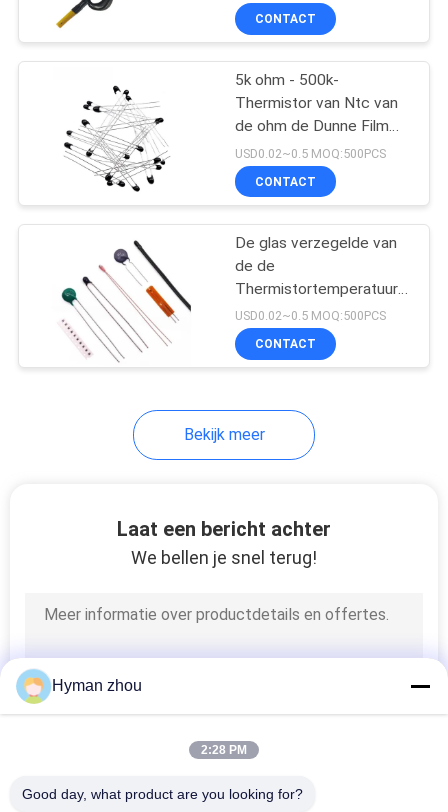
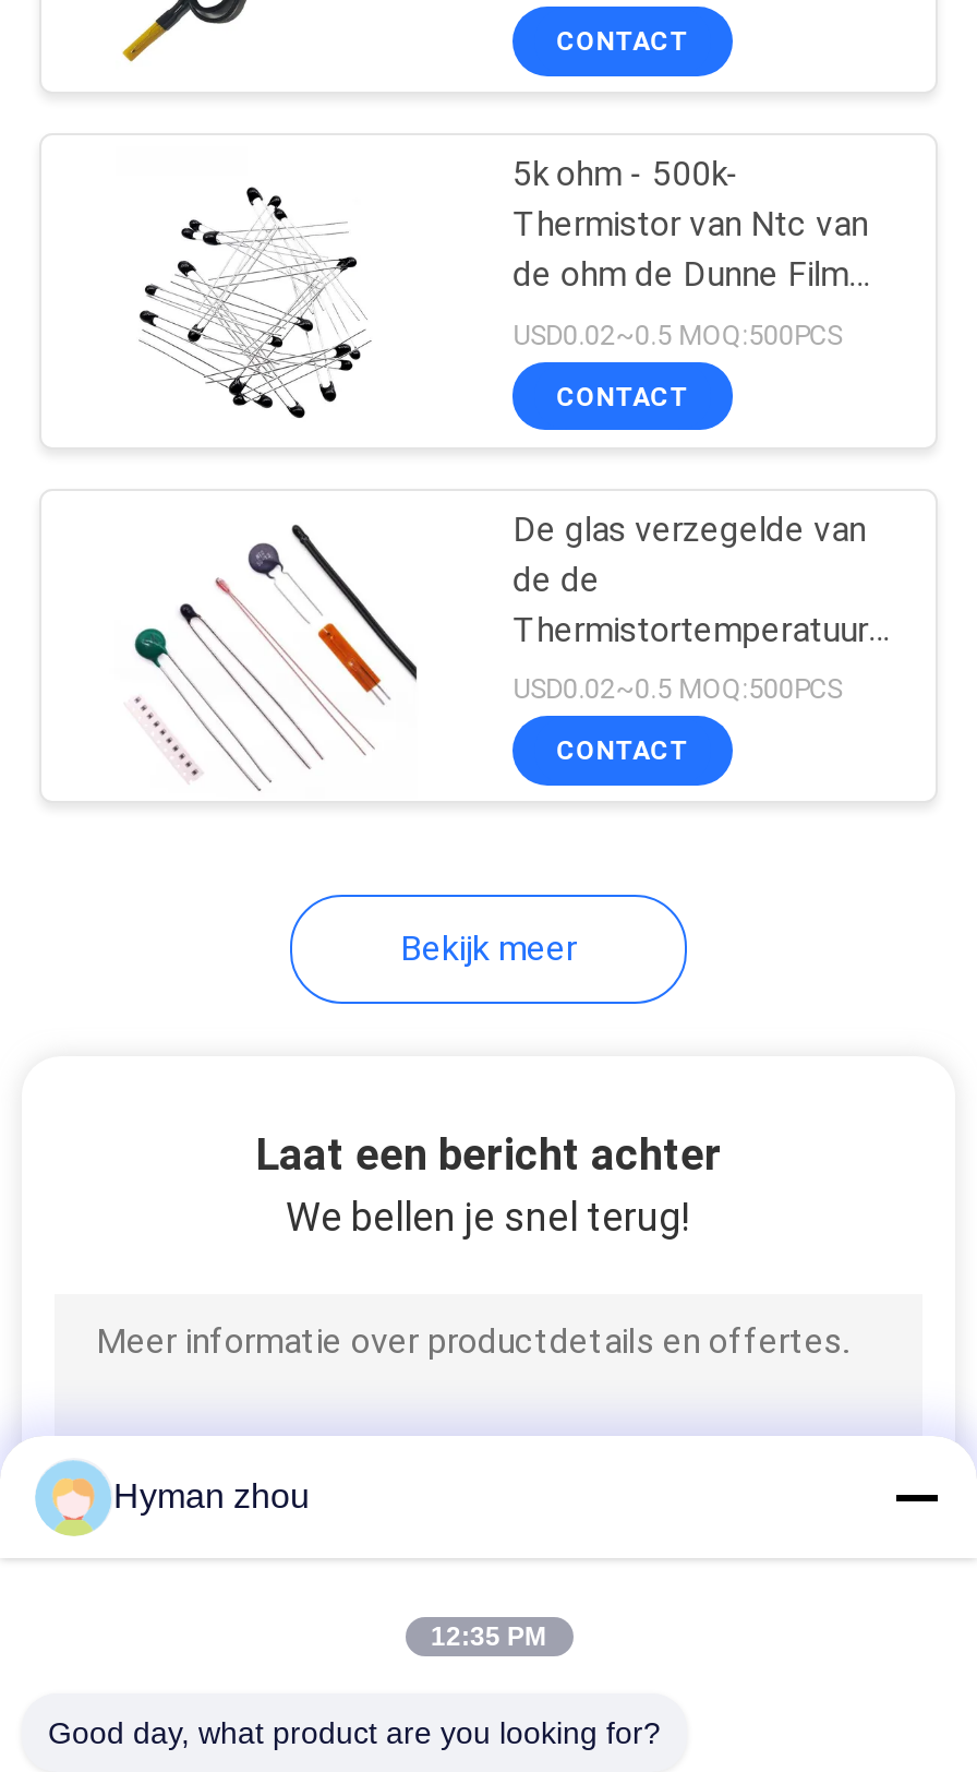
- 2:28 PM
+ 12:35 PM
